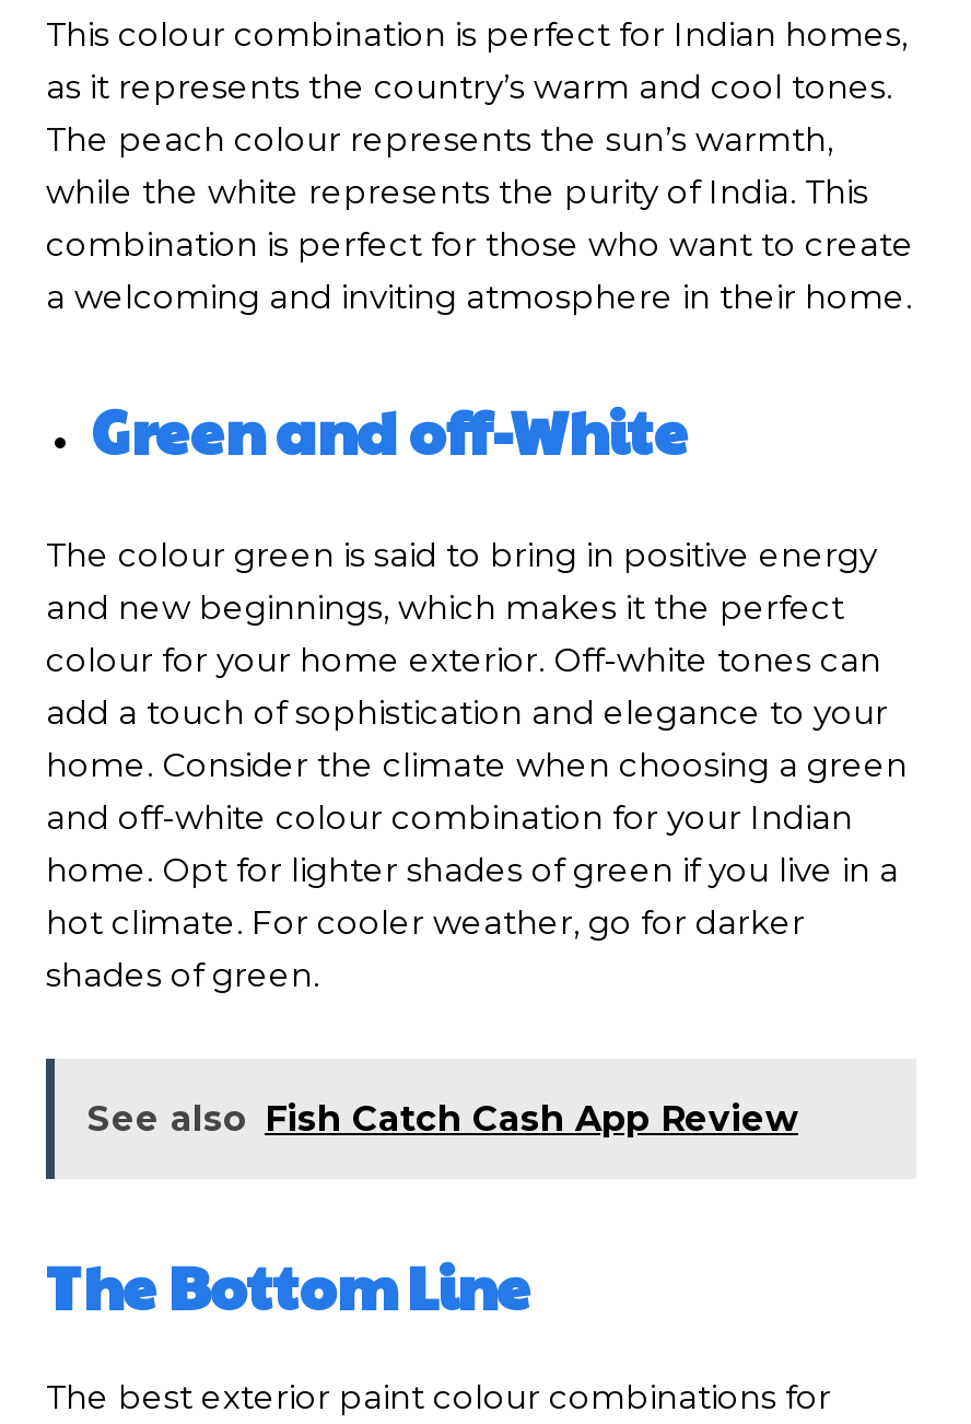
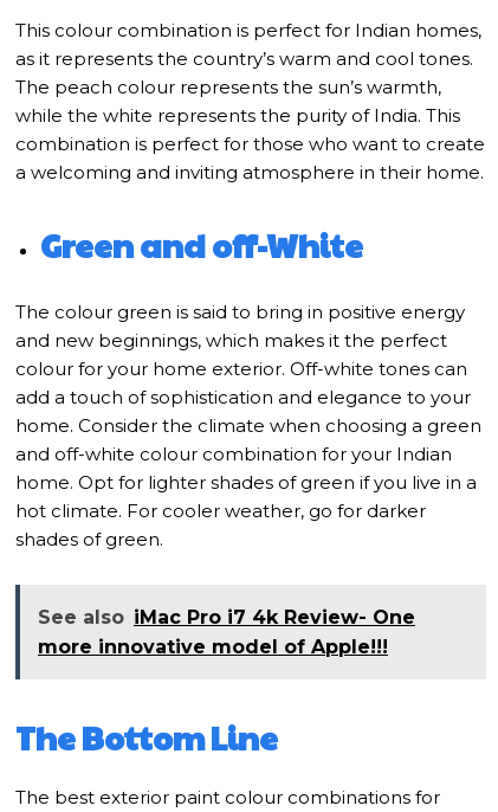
- See also Fish Catch Cash App Review
+ See also iMac Pro i7 4k Review- One
+ more innovative model of Apple!!!
